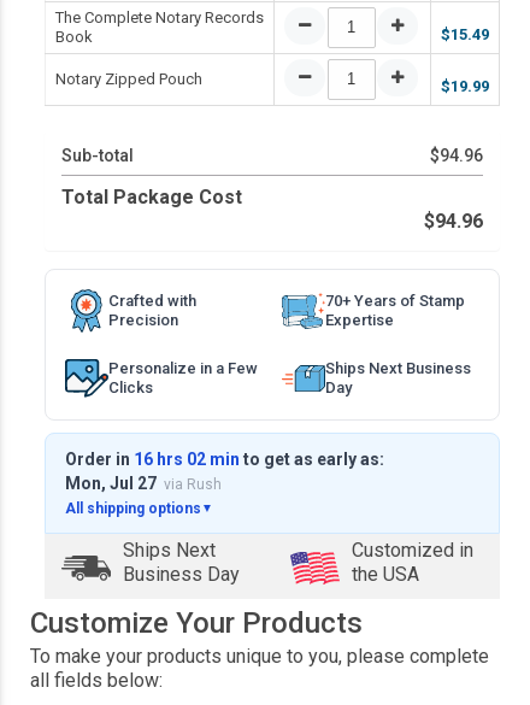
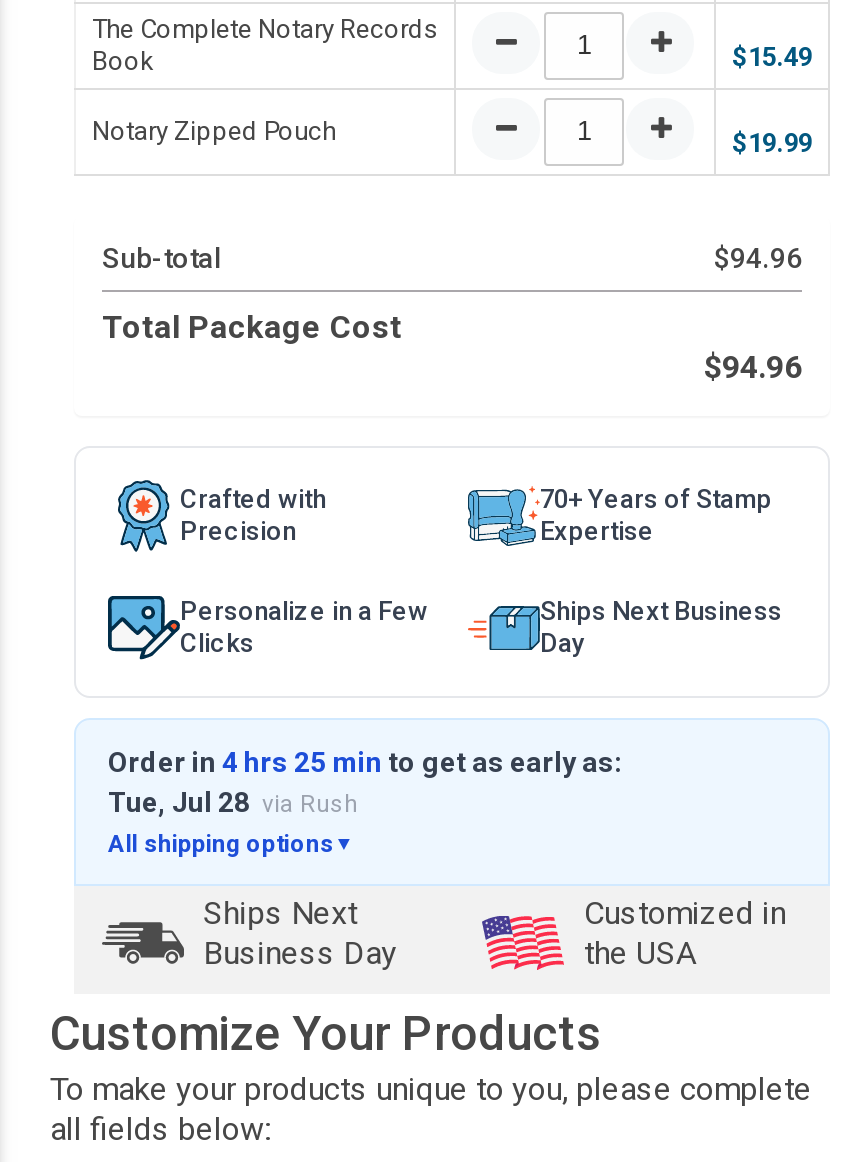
- Order in 16 hrs 02 min to get as early as:
+ Order in 4 hrs 25 min to get as early as:

- Mon, Jul 27 via Rush
+ Tue, Jul 28 via Rush
